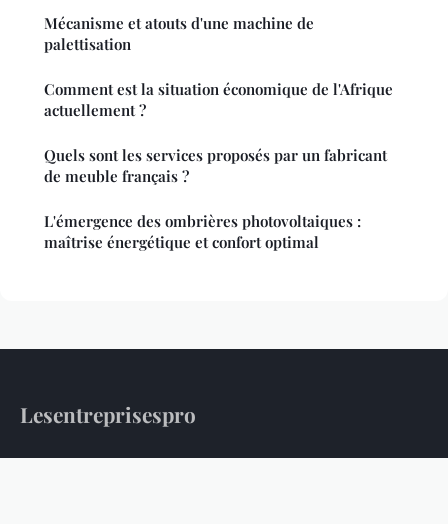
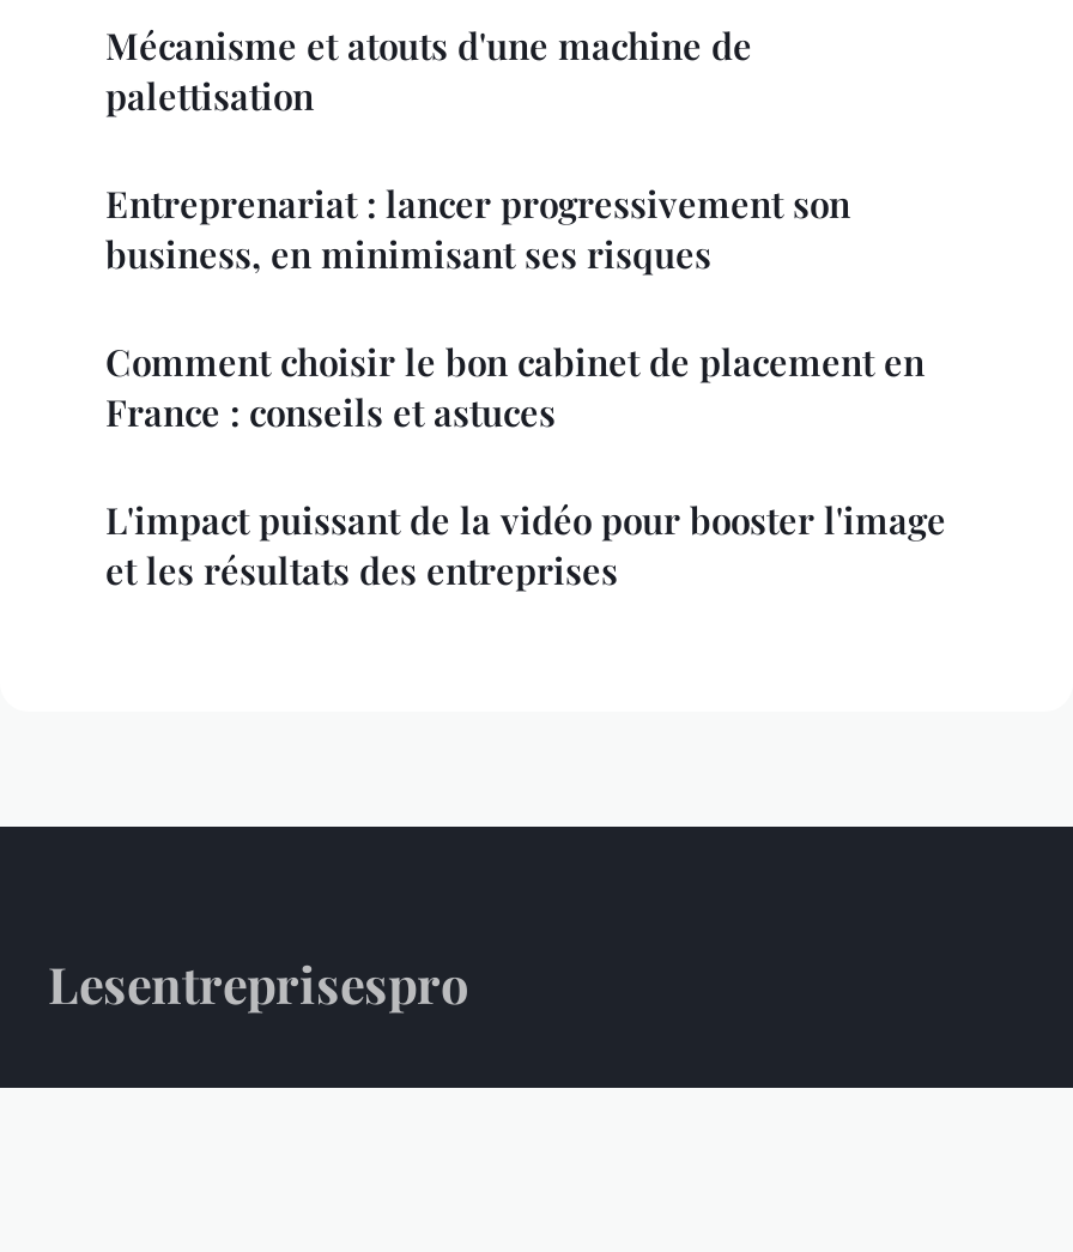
- Comment est la situation économique de l'Afrique
- actuellement ?
+ Entreprenariat : lancer progressivement son
+ business, en minimisant ses risques

- Quels sont les services proposés par un fabricant
- de meuble français ?
+ Comment choisir le bon cabinet de placement en
+ France : conseils et astuces

- L'émergence des ombrières photovoltaiques :
- maîtrise énergétique et confort optimal
+ L'impact puissant de la vidéo pour booster l'image
+ et les résultats des entreprises
